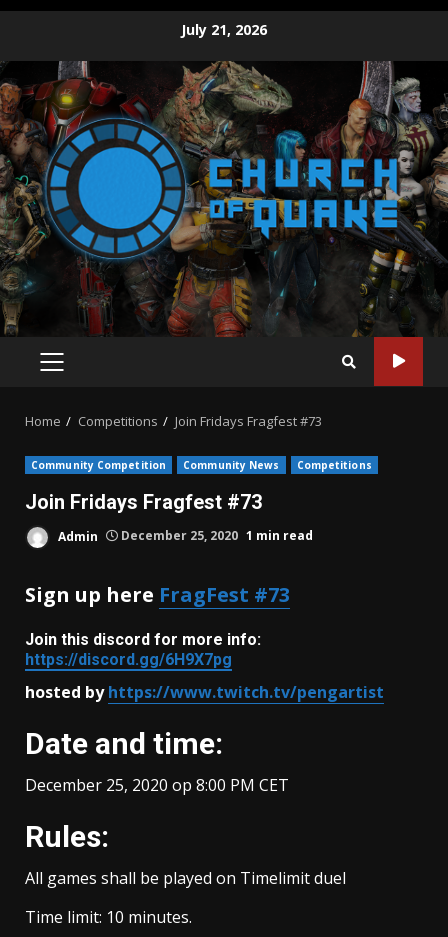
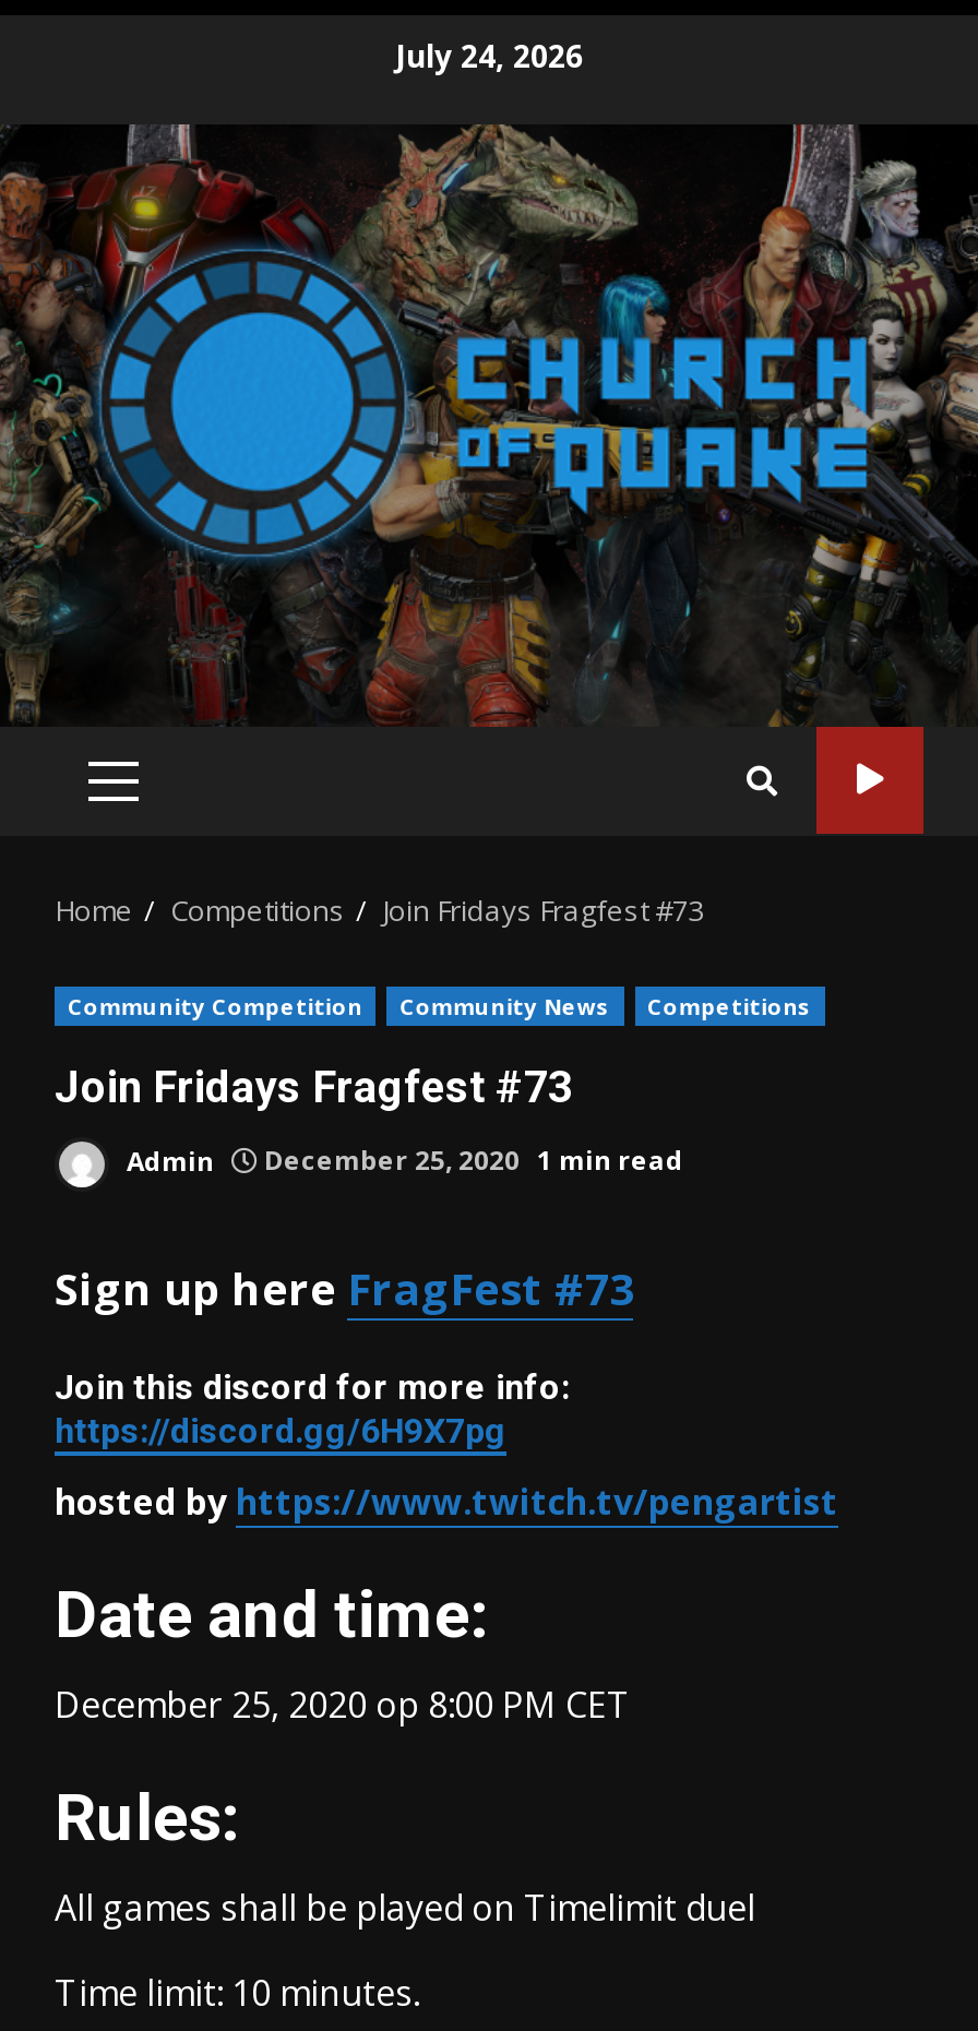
- July 21, 2026
+ July 24, 2026
